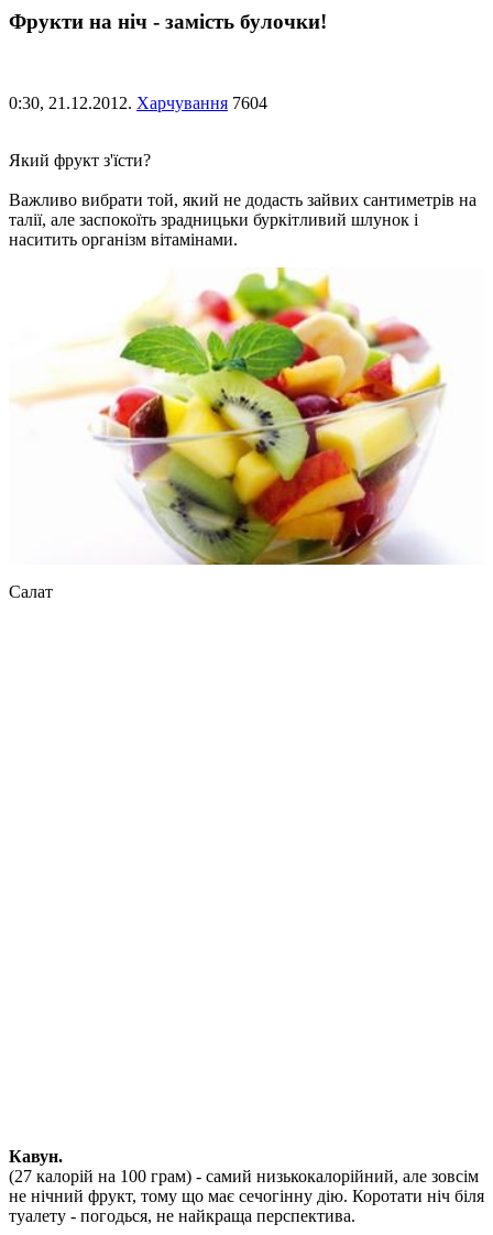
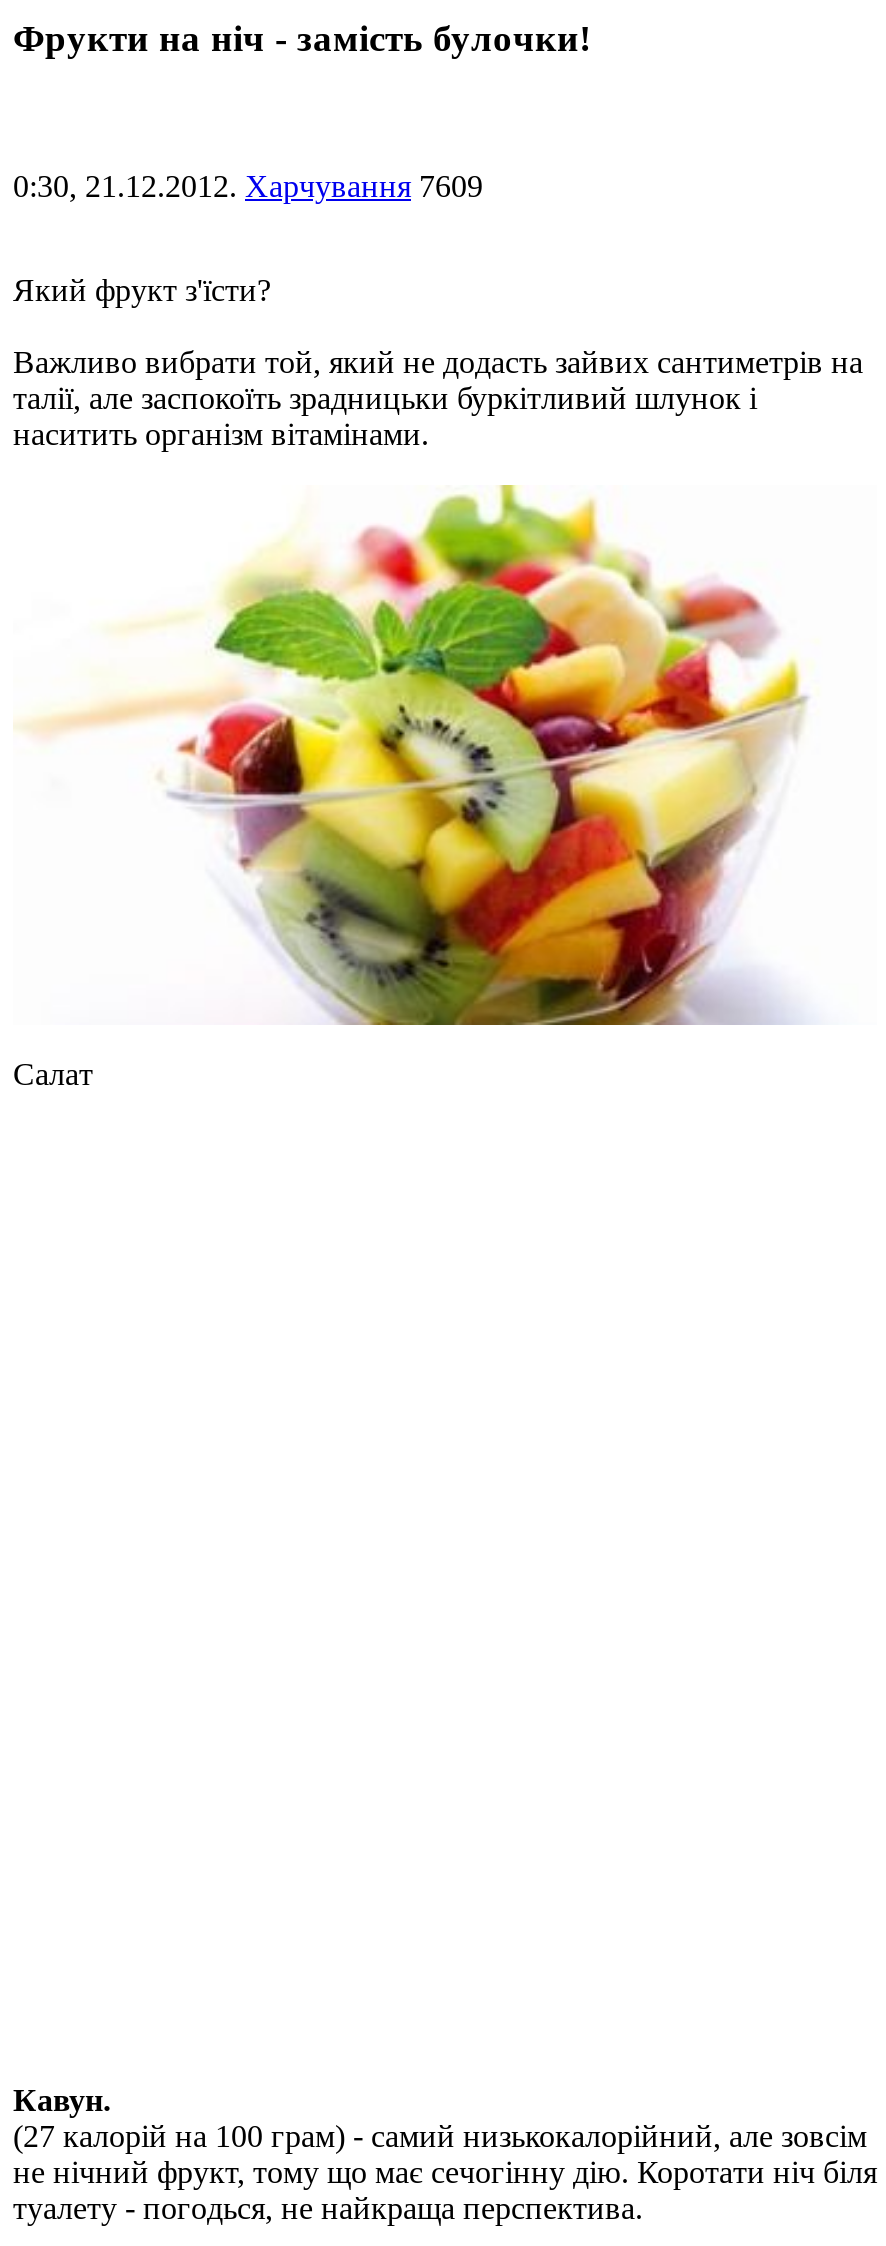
- 0:30, 21.12.2012. Харчування 7604
+ 0:30, 21.12.2012. Харчування 7609
